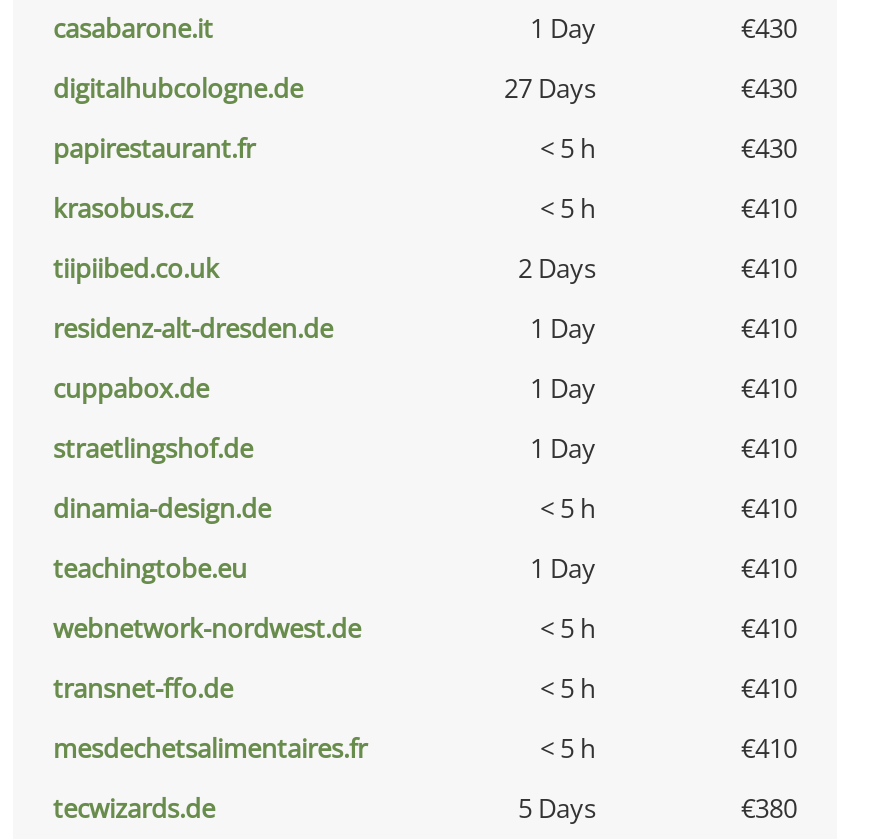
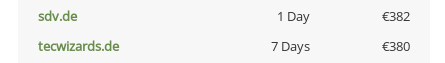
- casabarone.it
+ sdv.de

- €430
- digitalhubcologne.de
- 27 Days
- €430
- papirestaurant.fr
- < 5 h
- €430
- krasobus.cz
- < 5 h
- €410
- tiipiibed.co.uk
- 2 Days
- €410
- residenz-alt-dresden.de
- 1 Day
- €410
- cuppabox.de
- 1 Day
- €410
- straetlingshof.de
- 1 Day
- €410
- dinamia-design.de
- < 5 h
- €410
- teachingtobe.eu
- 1 Day
- €410
- webnetwork-nordwest.de
- < 5 h
- €410
- transnet-ffo.de
- < 5 h
- €410
- mesdechetsalimentaires.fr
- < 5 h
- €410
+ €382

- 5 Days
+ 7 Days
